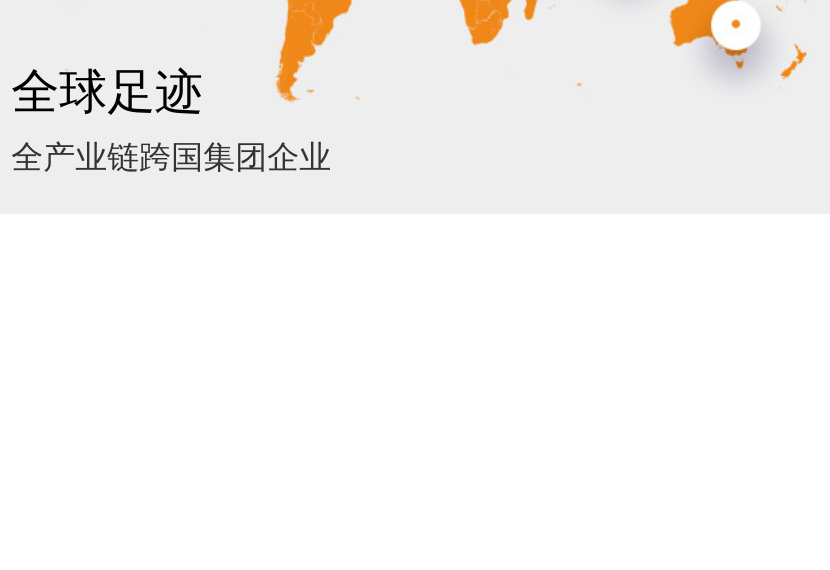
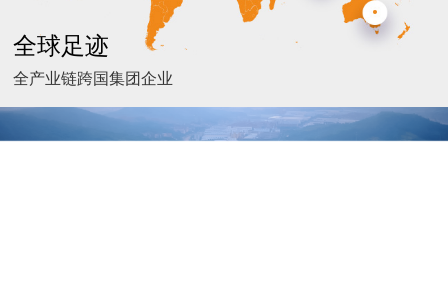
+ [image]
